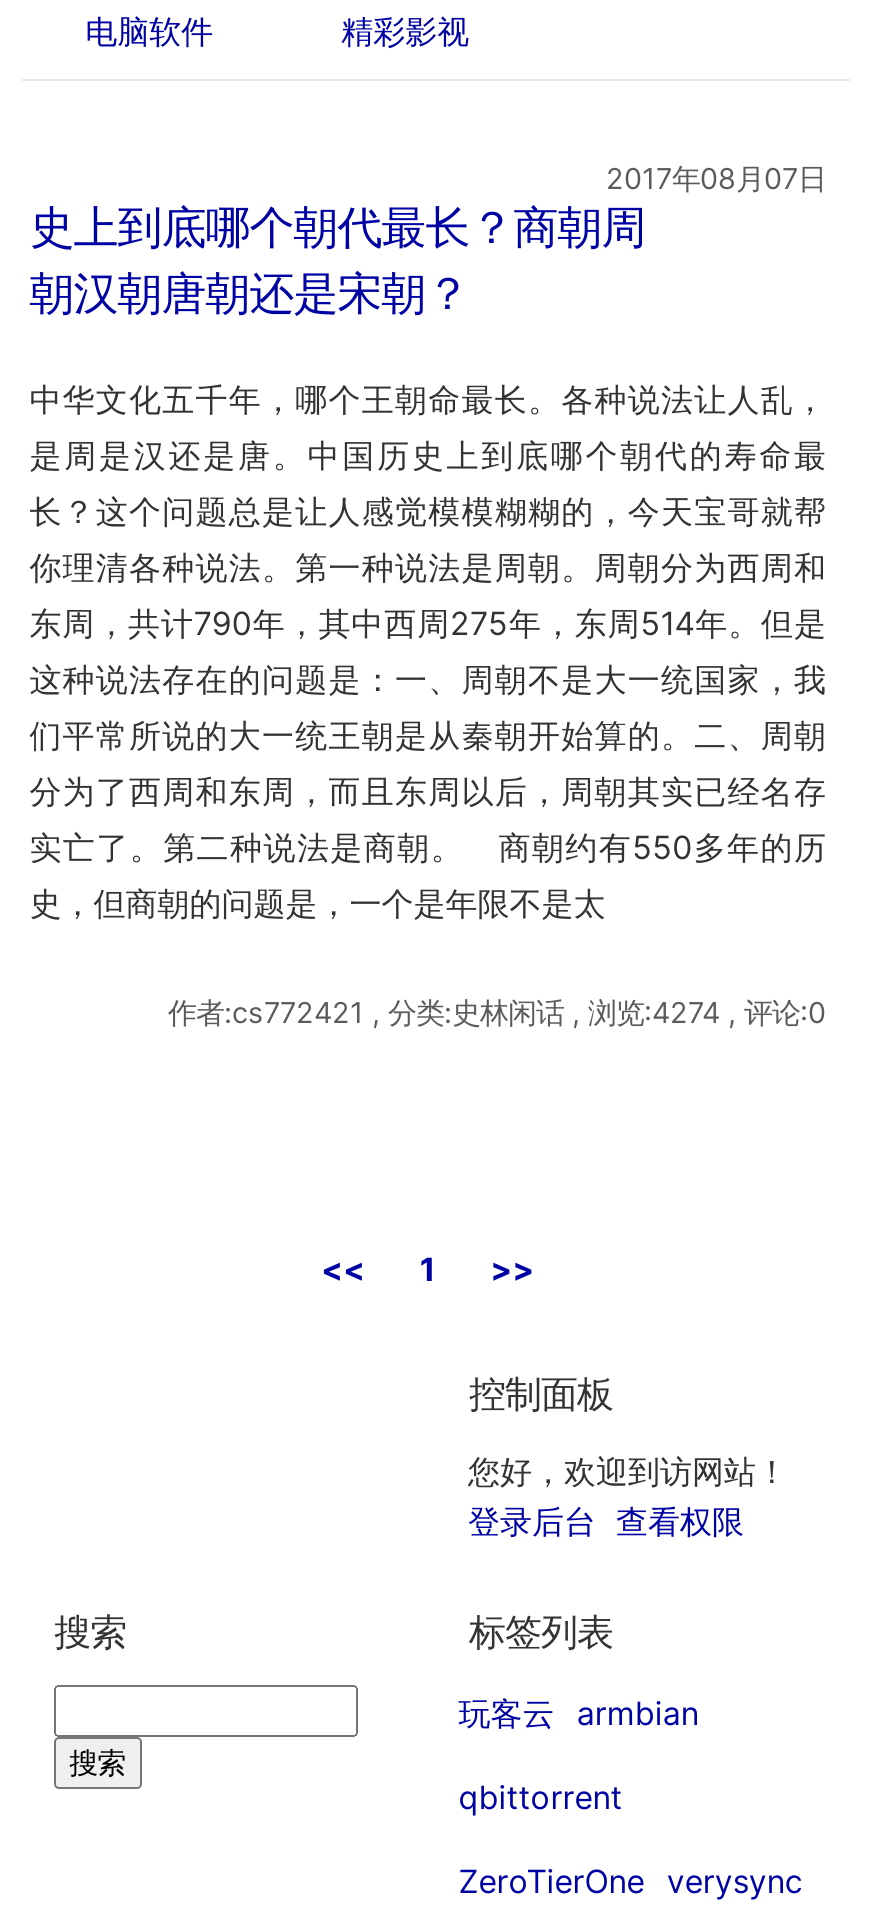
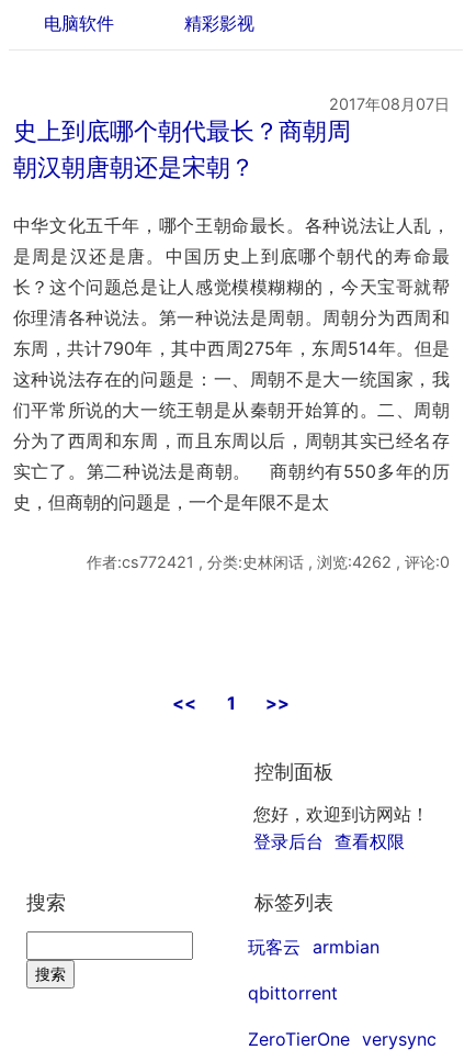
- 作者:cs772421 , 分类:史林闲话 , 浏览:4274 , 评论:0
+ 作者:cs772421 , 分类:史林闲话 , 浏览:4262 , 评论:0
